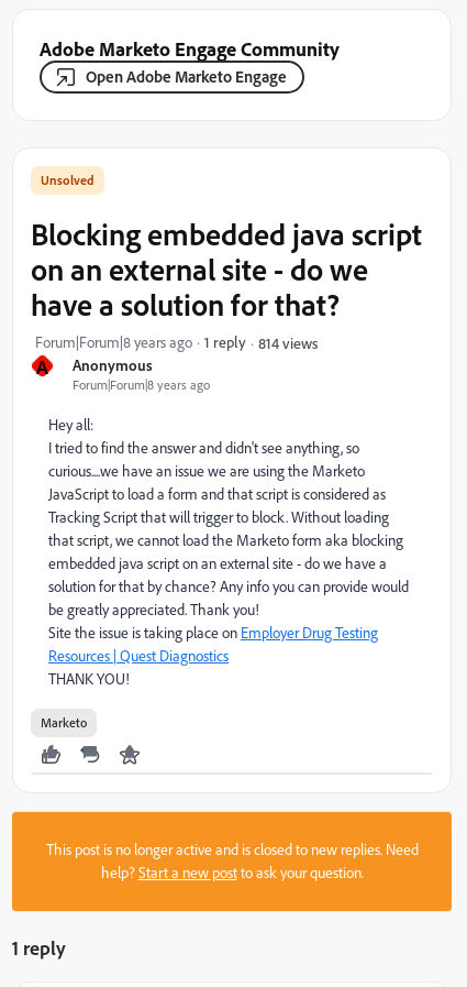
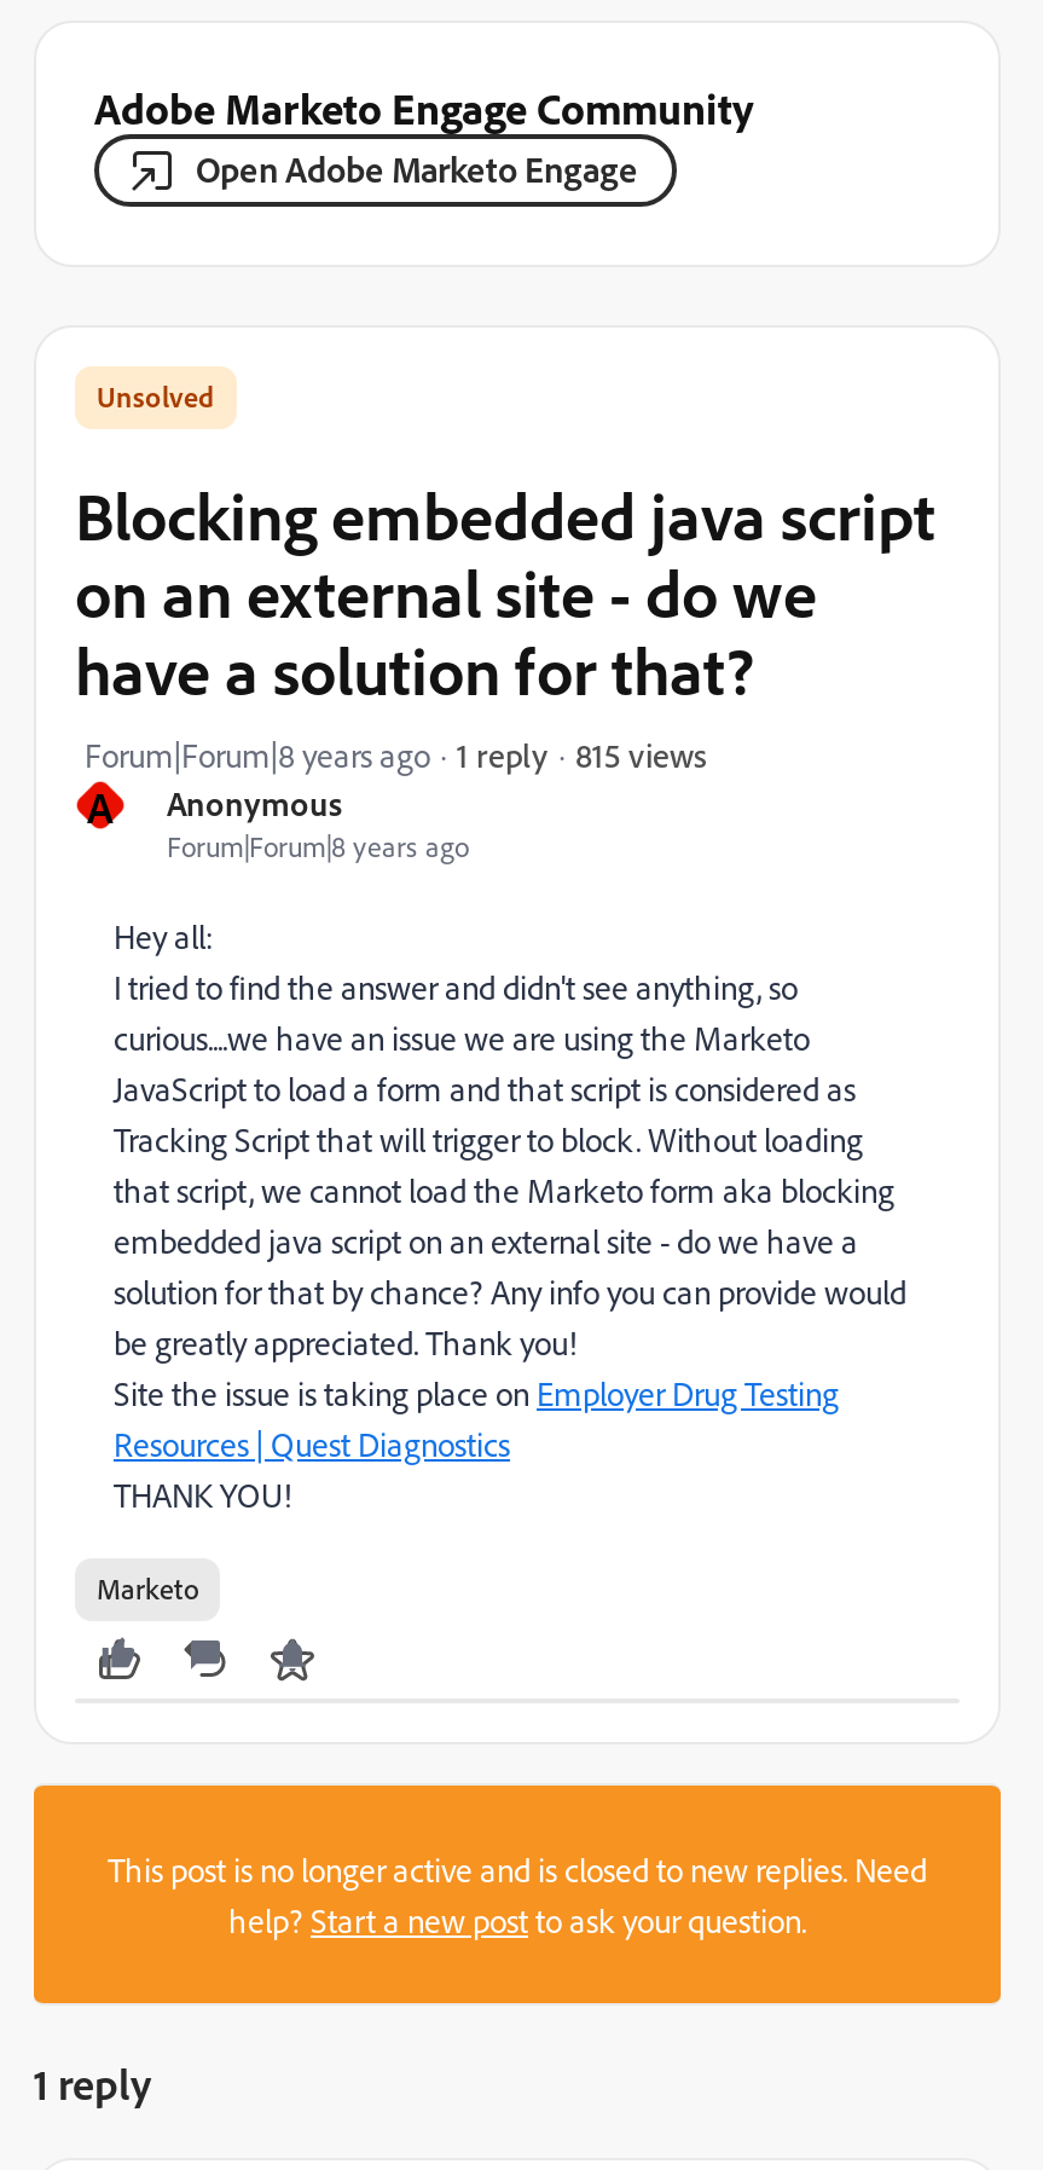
- 814 views
+ 815 views
